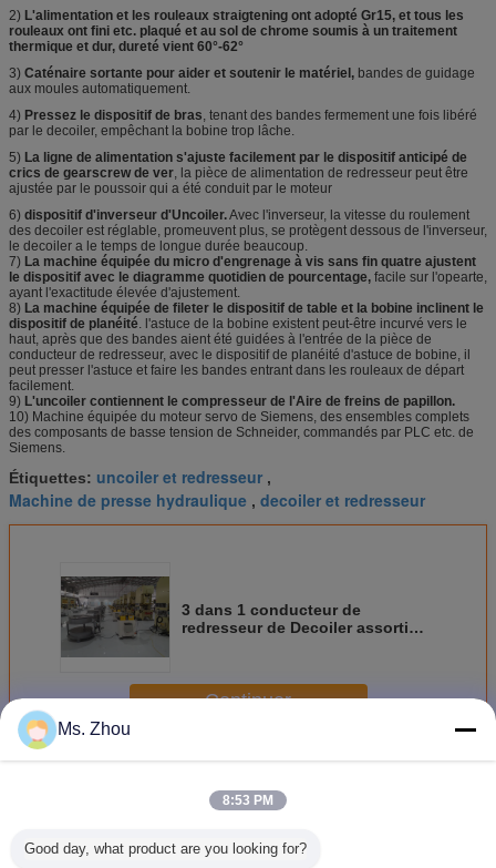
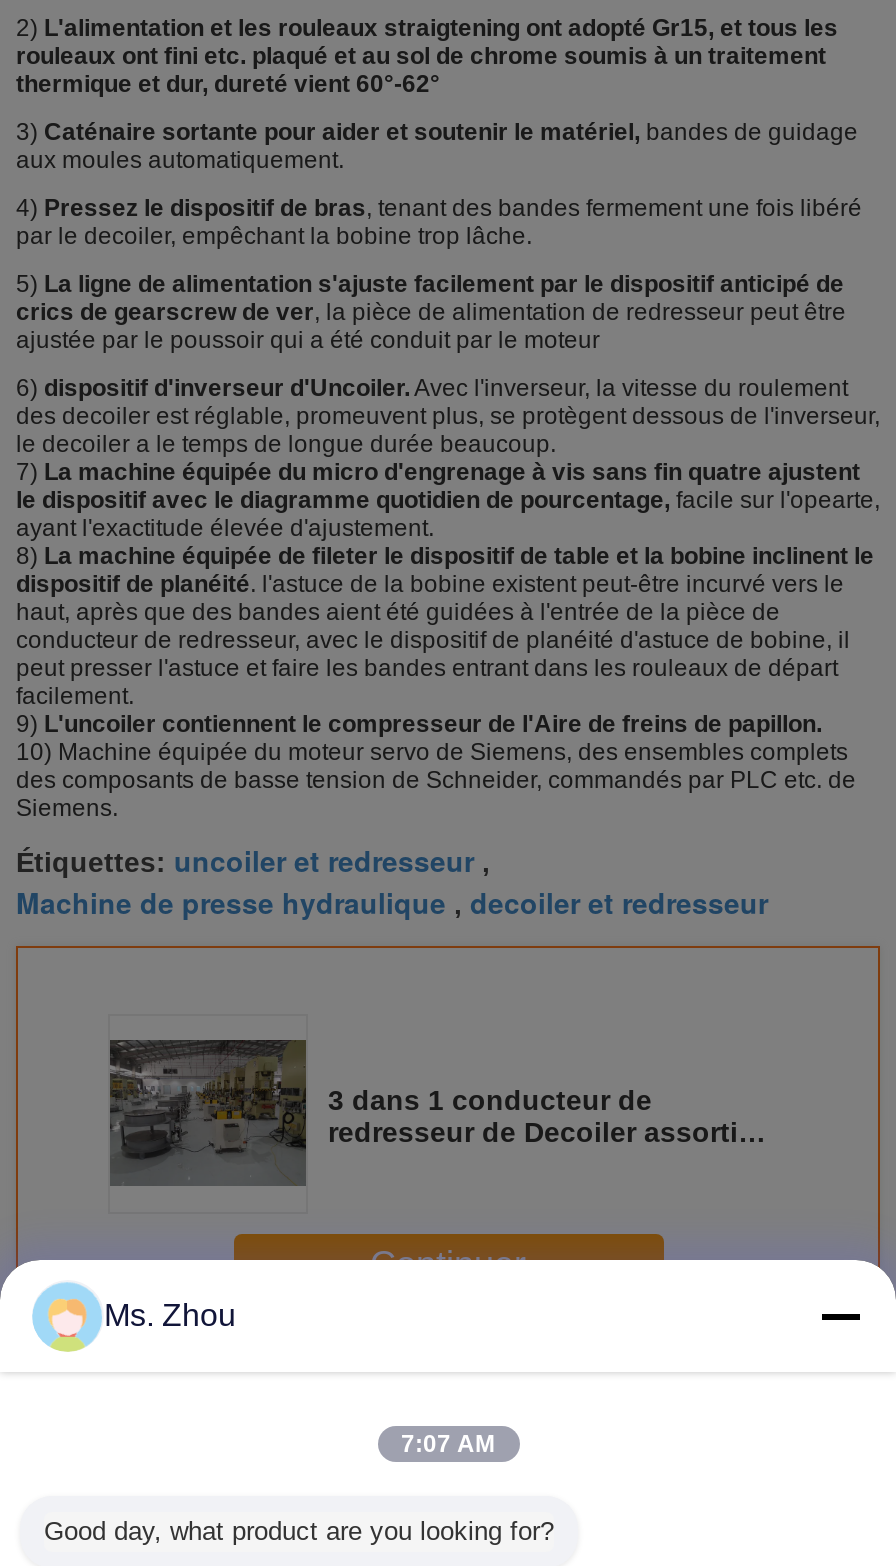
- 8:53 PM
+ 7:07 AM
